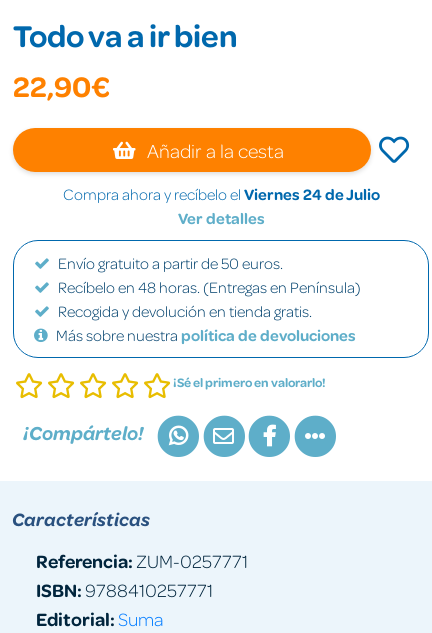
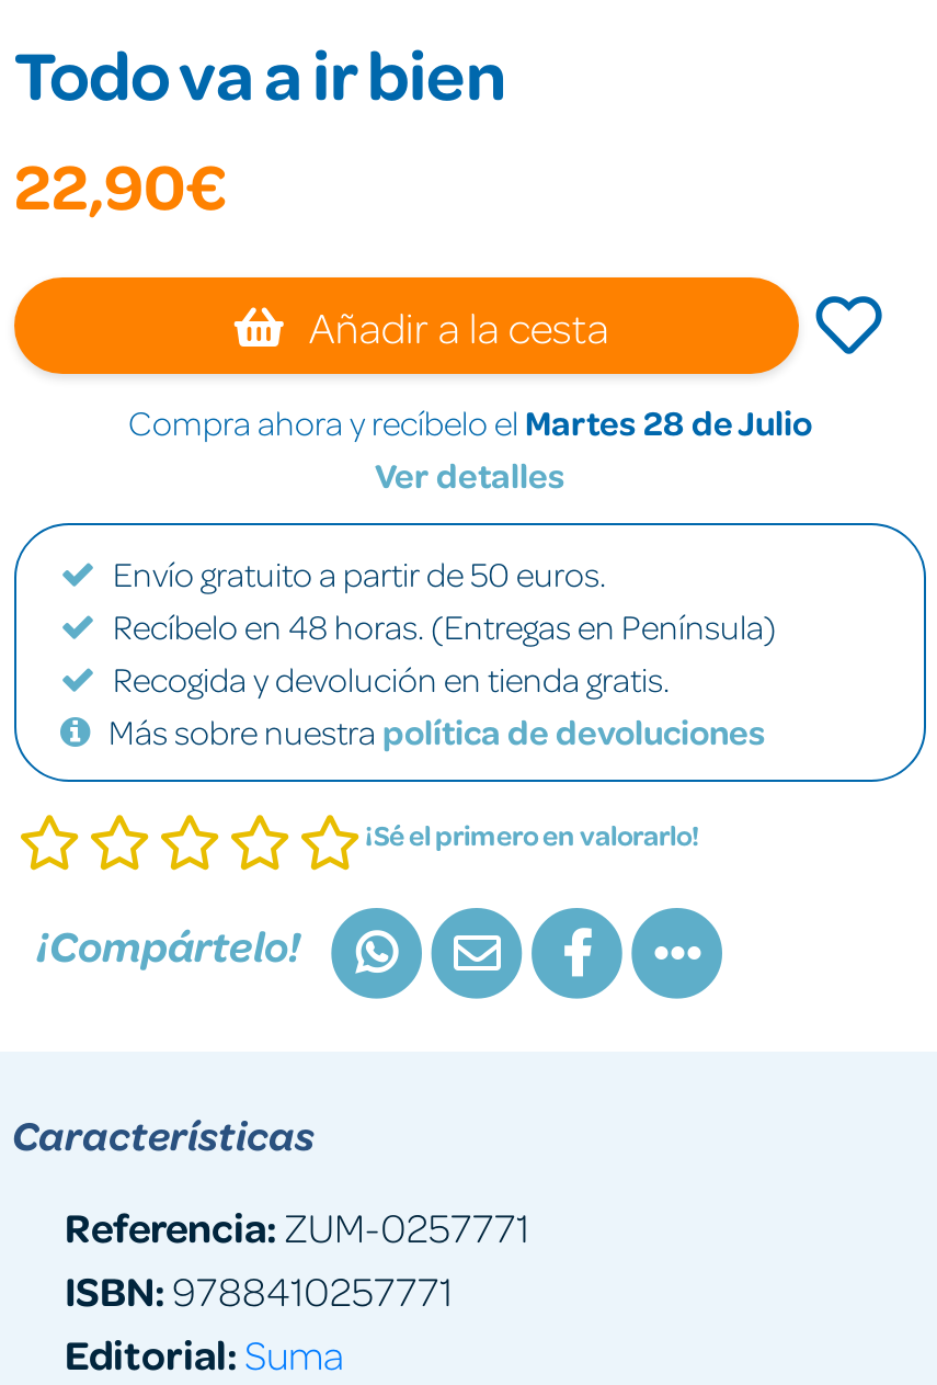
- Compra ahora y recíbelo el Viernes 24 de Julio
+ Compra ahora y recíbelo el Martes 28 de Julio
